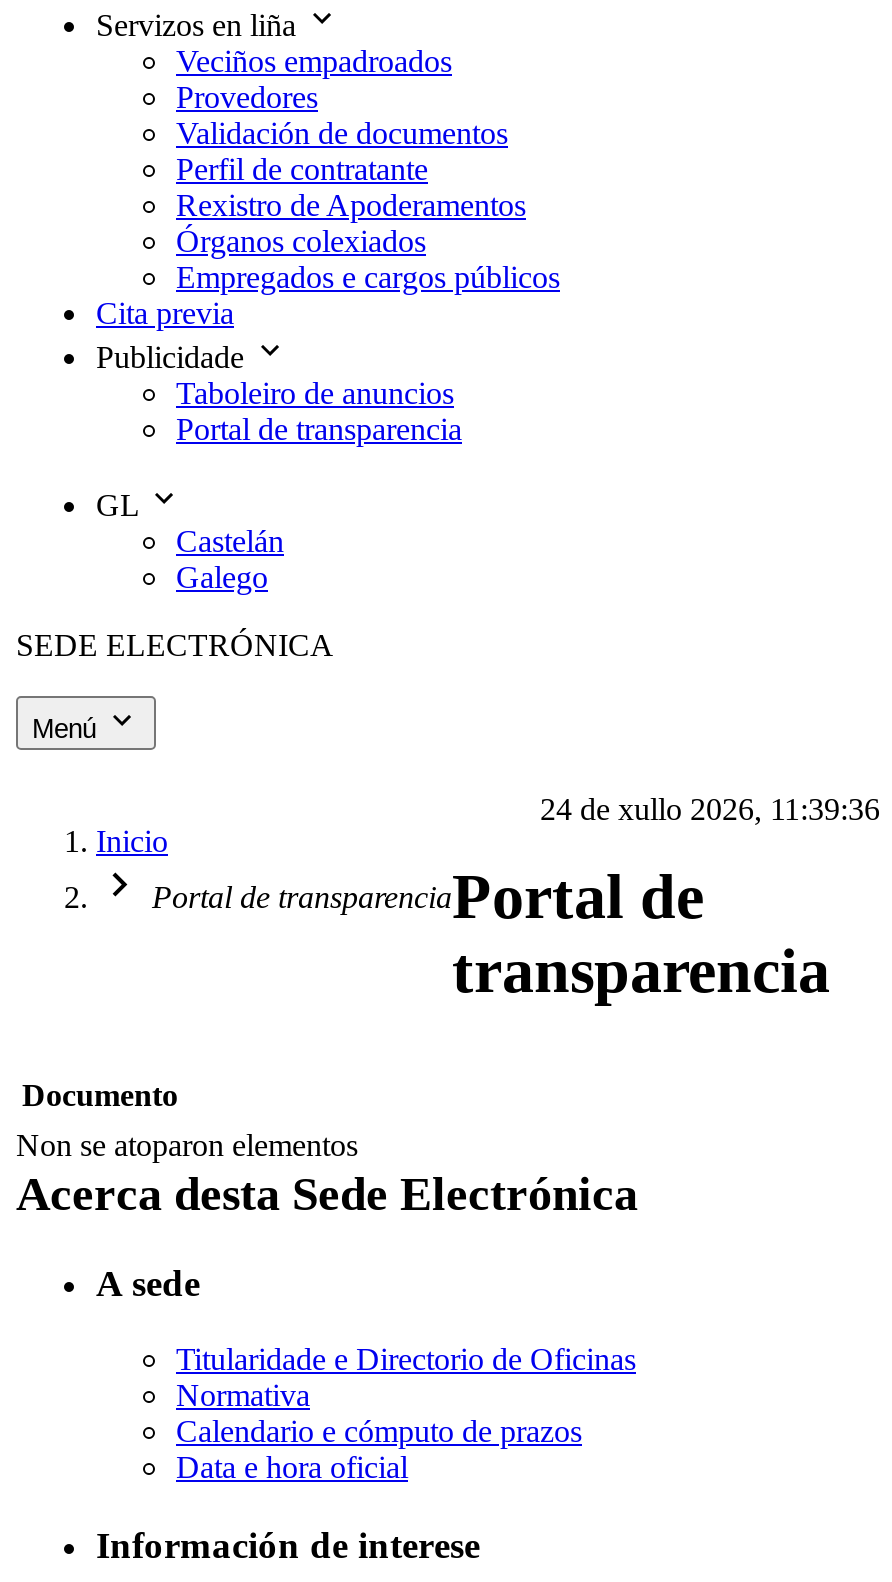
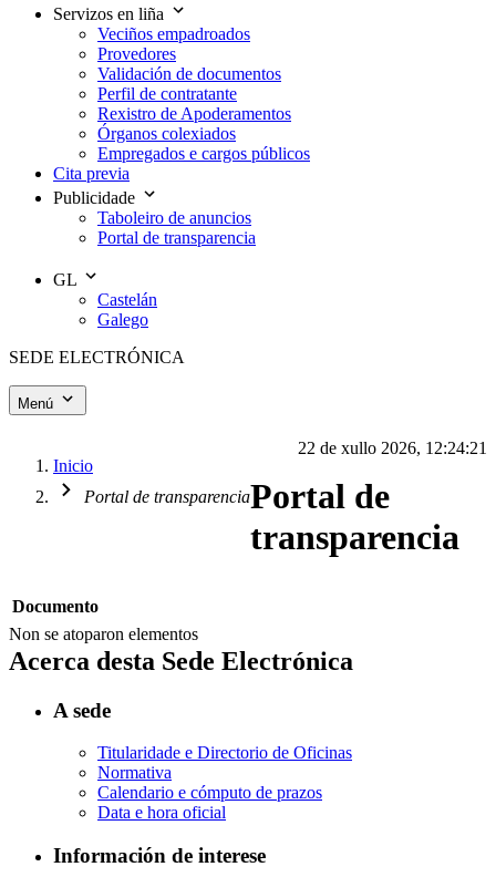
- 24 de xullo 2026, 11:39:36
+ 22 de xullo 2026, 12:24:21
